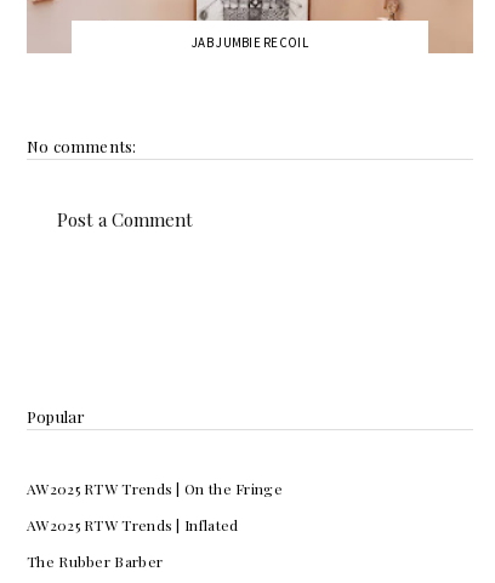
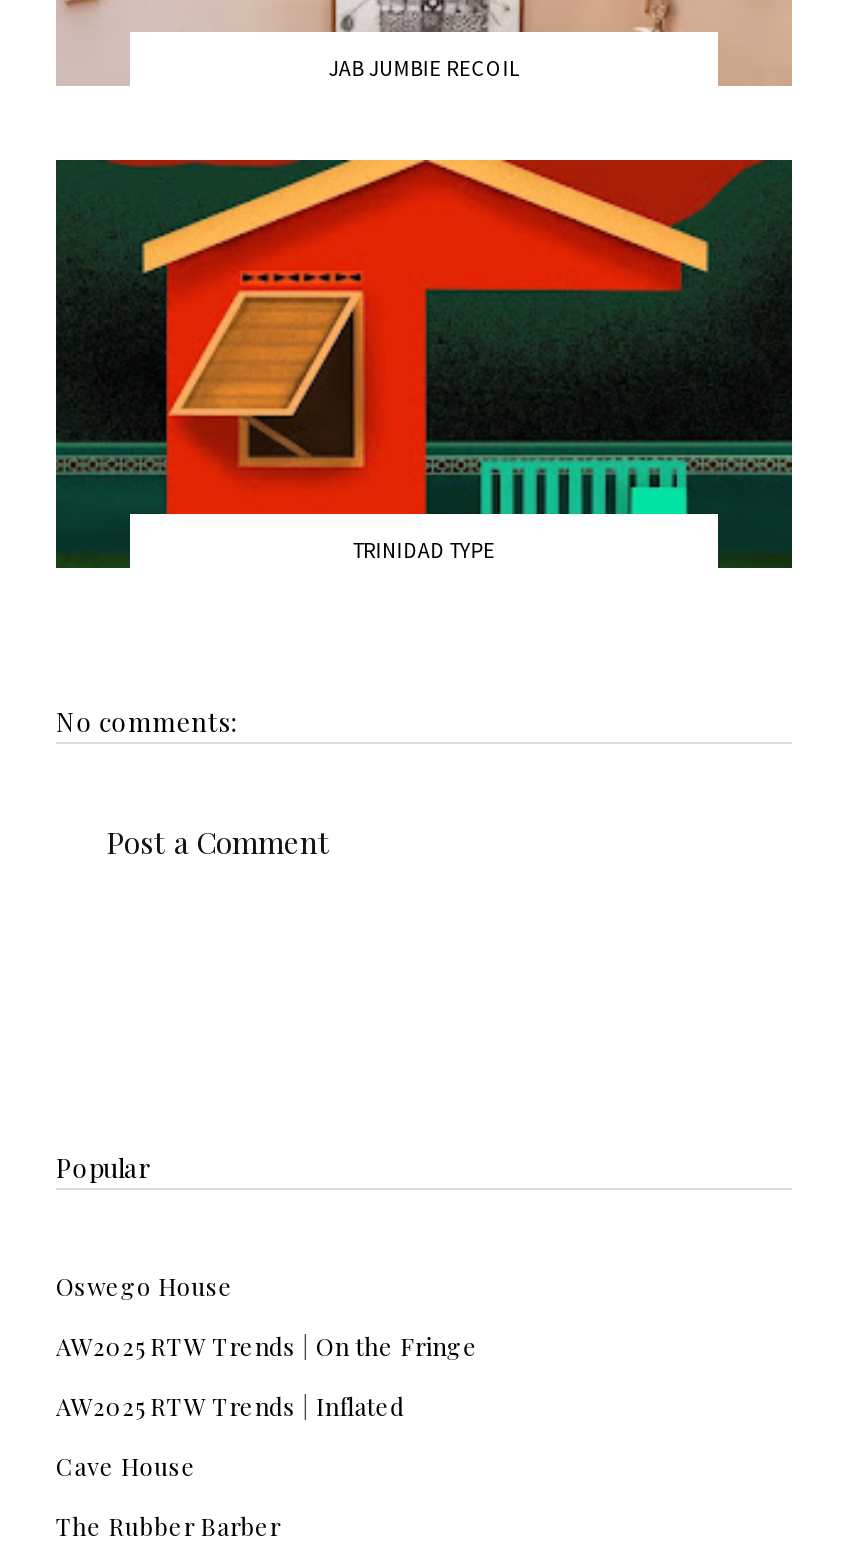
+ [image]
+ TRINIDAD TYPE

+ Oswego House

+ Cave House
